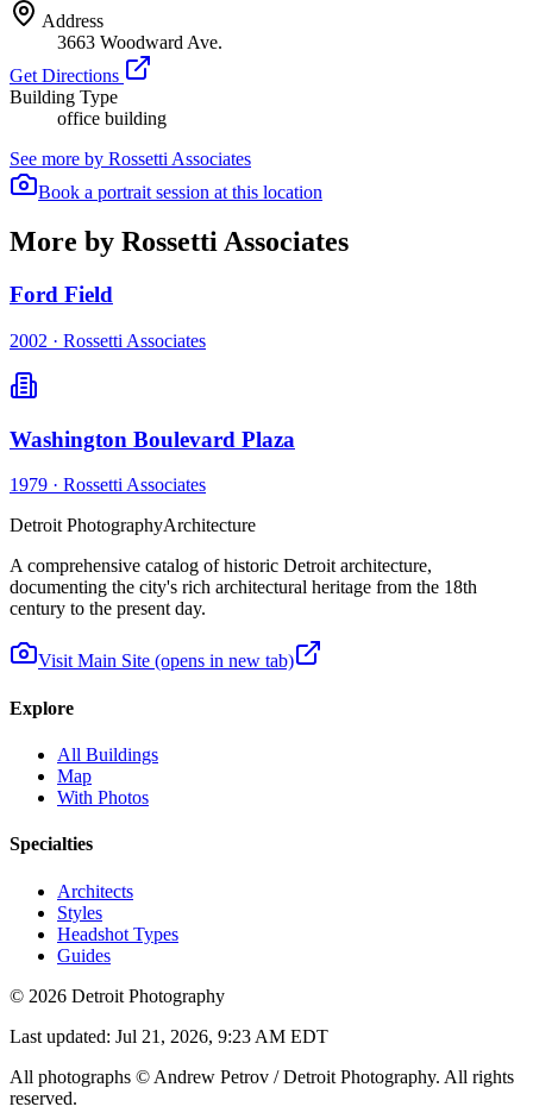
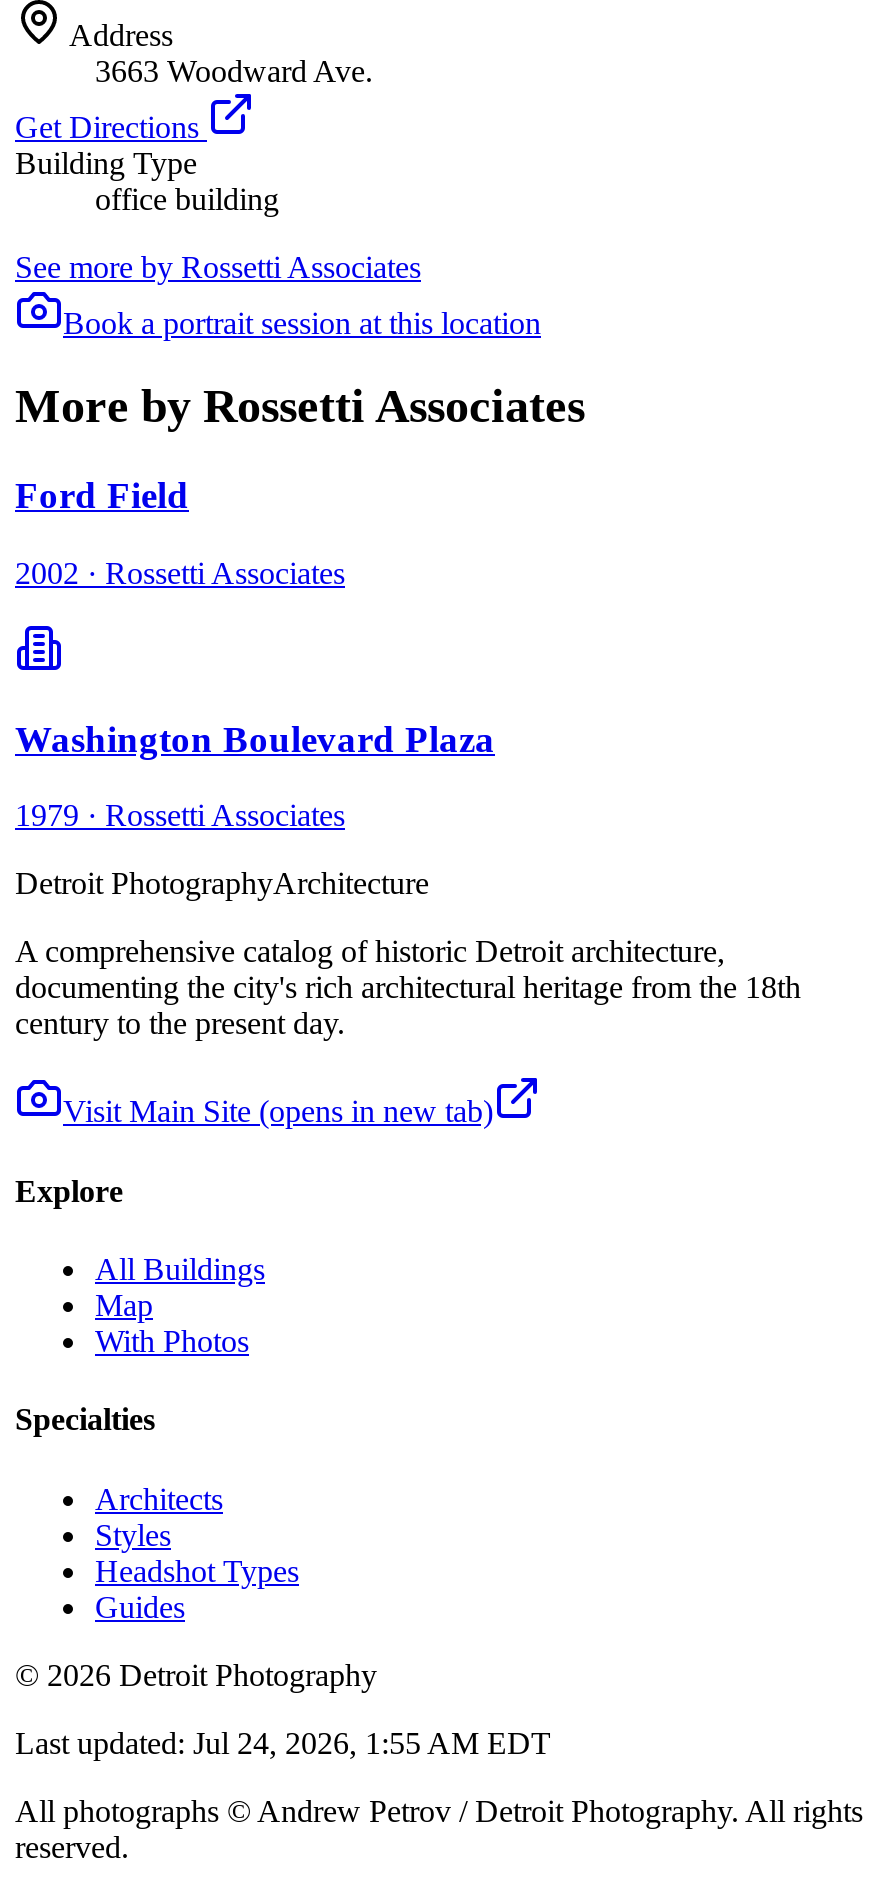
- Last updated: Jul 21, 2026, 9:23 AM EDT
+ Last updated: Jul 24, 2026, 1:55 AM EDT
